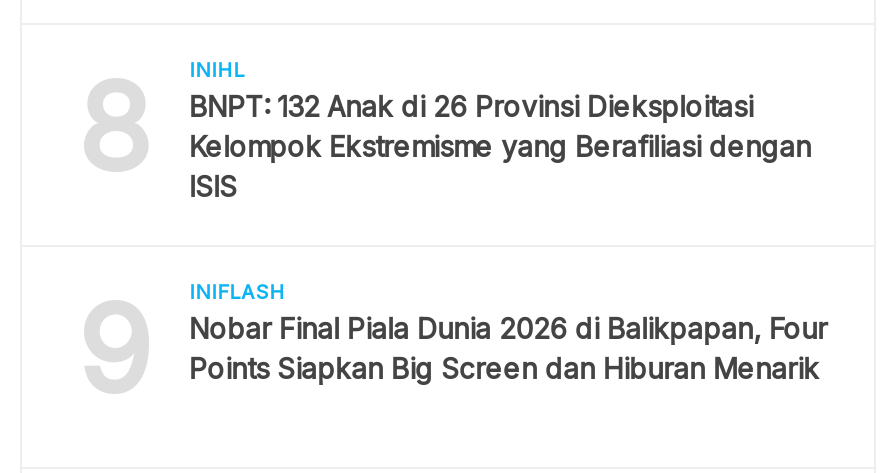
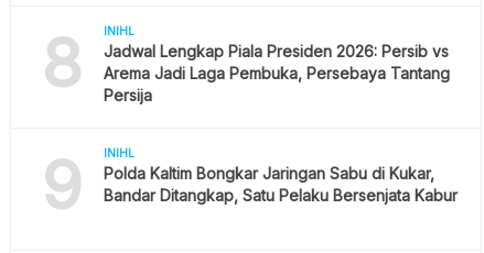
- BNPT: 132 Anak di 26 Provinsi Dieksploitasi
- Kelompok Ekstremisme yang Berafiliasi dengan
- ISIS
+ Jadwal Lengkap Piala Presiden 2026: Persib vs
+ Arema Jadi Laga Pembuka, Persebaya Tantang
+ Persija

- INIFLASH
- Nobar Final Piala Dunia 2026 di Balikpapan, Four
- Points Siapkan Big Screen dan Hiburan Menarik
+ INIHL
+ Polda Kaltim Bongkar Jaringan Sabu di Kukar,
+ Bandar Ditangkap, Satu Pelaku Bersenjata Kabur
